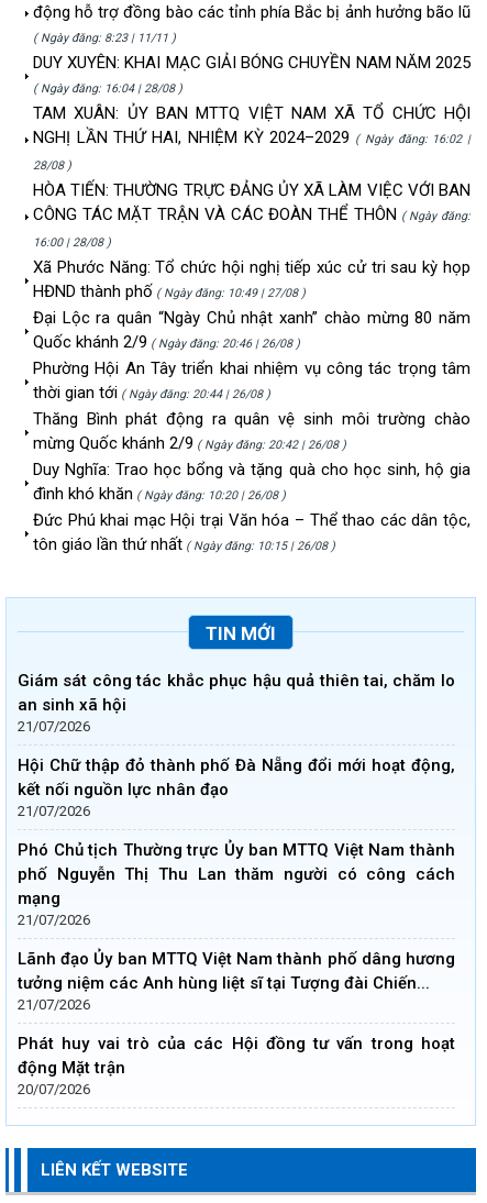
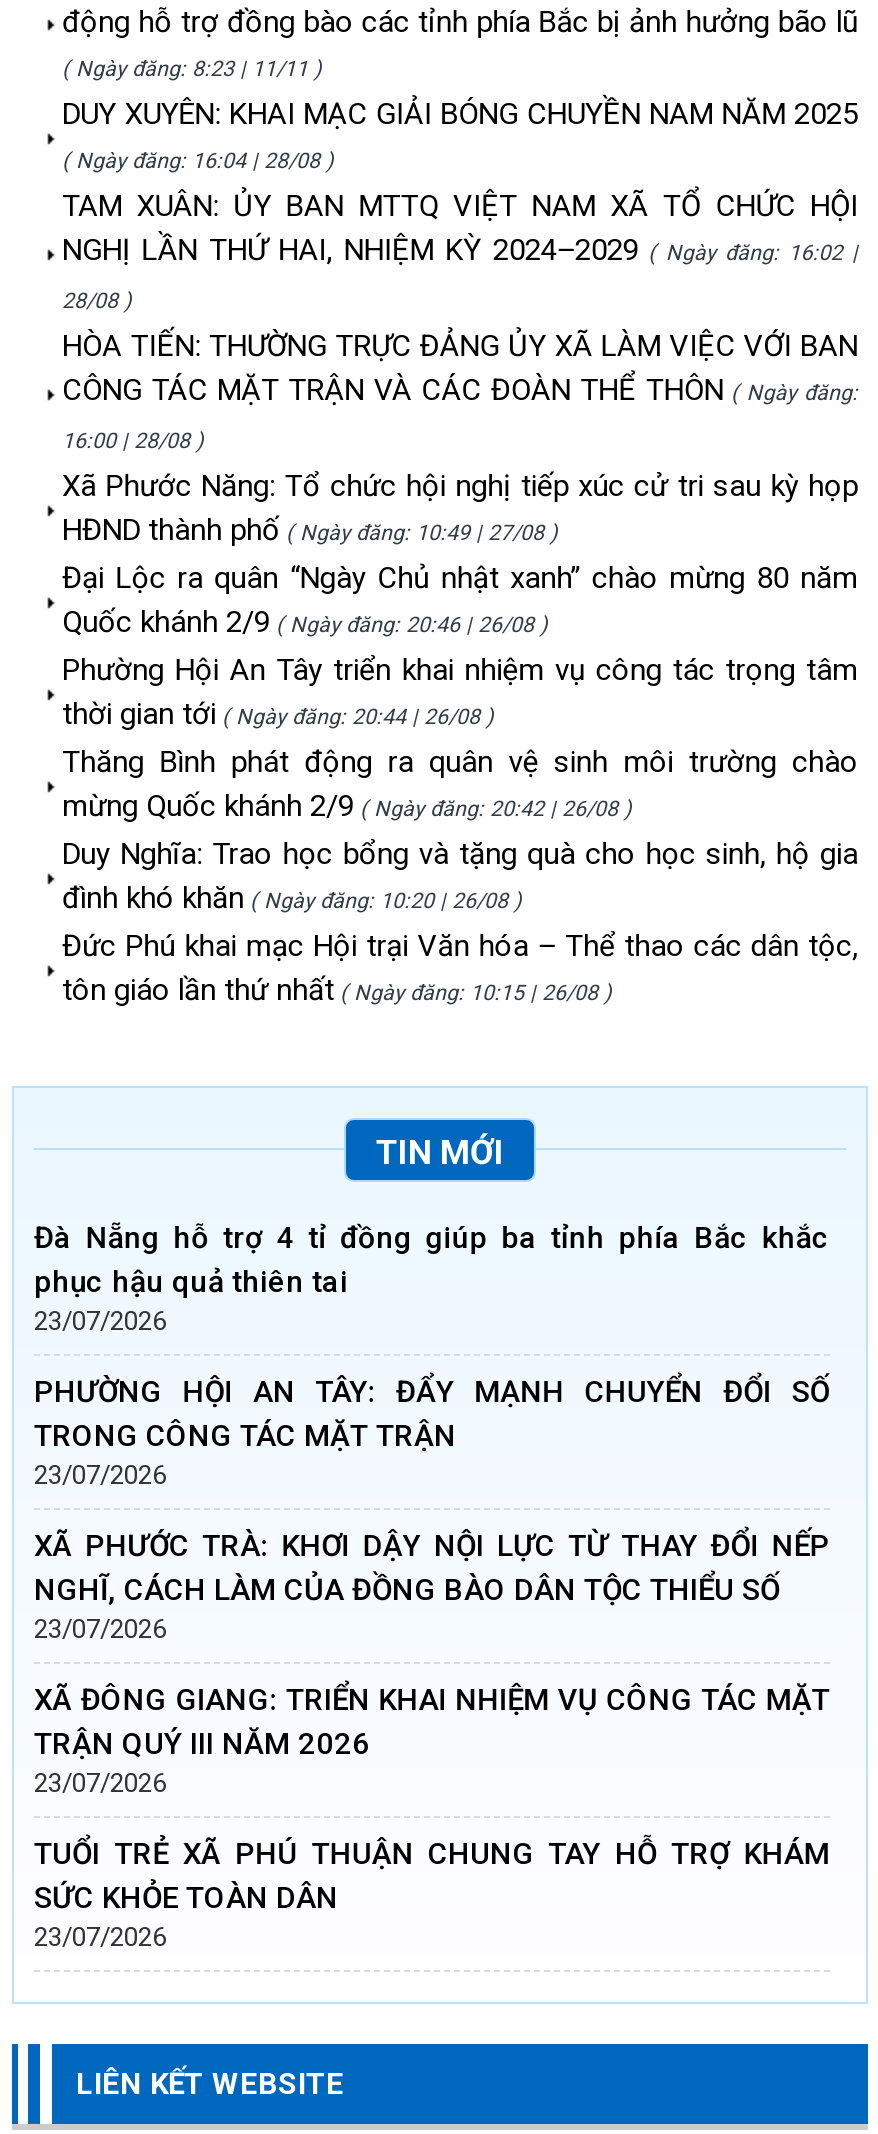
- Giám sát công tác khắc phục hậu quả thiên tai, chăm lo
- an sinh xã hội
- 21/07/2026
+ Đà Nẵng hỗ trợ 4 tỉ đồng giúp ba tỉnh phía Bắc khắc
+ phục hậu quả thiên tai
+ 23/07/2026

- Hội Chữ thập đỏ thành phố Đà Nẵng đổi mới hoạt động,
- kết nối nguồn lực nhân đạo
- 21/07/2026
+ PHƯỜNG HỘI AN TÂY: ĐẨY MẠNH CHUYỂN ĐỔI SỐ
+ TRONG CÔNG TÁC MẶT TRẬN
+ 23/07/2026

- Phó Chủ tịch Thường trực Ủy ban MTTQ Việt Nam thành
- phố Nguyễn Thị Thu Lan thăm người có công cách
- mạng
- 21/07/2026
+ XÃ PHƯỚC TRÀ: KHƠI DẬY NỘI LỰC TỪ THAY ĐỔI NẾP
+ NGHĨ, CÁCH LÀM CỦA ĐỒNG BÀO DÂN TỘC THIỂU SỐ
+ 23/07/2026

- Lãnh đạo Ủy ban MTTQ Việt Nam thành phố dâng hương
- tưởng niệm các Anh hùng liệt sĩ tại Tượng đài Chiến...
- 21/07/2026
+ XÃ ĐÔNG GIANG: TRIỂN KHAI NHIỆM VỤ CÔNG TÁC MẶT
+ TRẬN QUÝ III NĂM 2026
+ 23/07/2026

- Phát huy vai trò của các Hội đồng tư vấn trong hoạt
- động Mặt trận
- 20/07/2026
+ TUỔI TRẺ XÃ PHÚ THUẬN CHUNG TAY HỖ TRỢ KHÁM
+ SỨC KHỎE TOÀN DÂN
+ 23/07/2026
